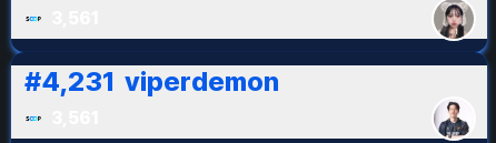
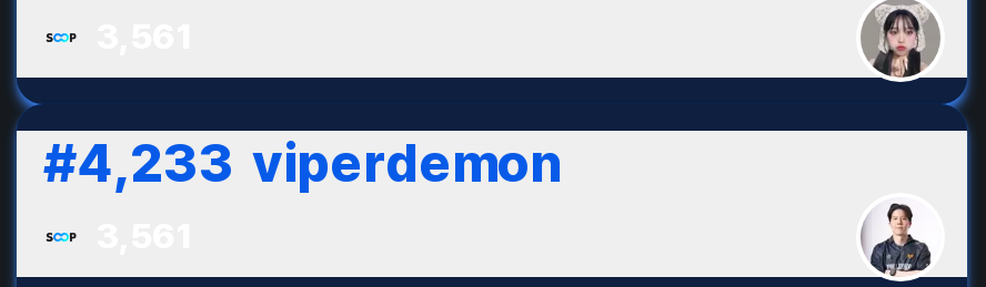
- #4,231 viperdemon
+ #4,233 viperdemon
